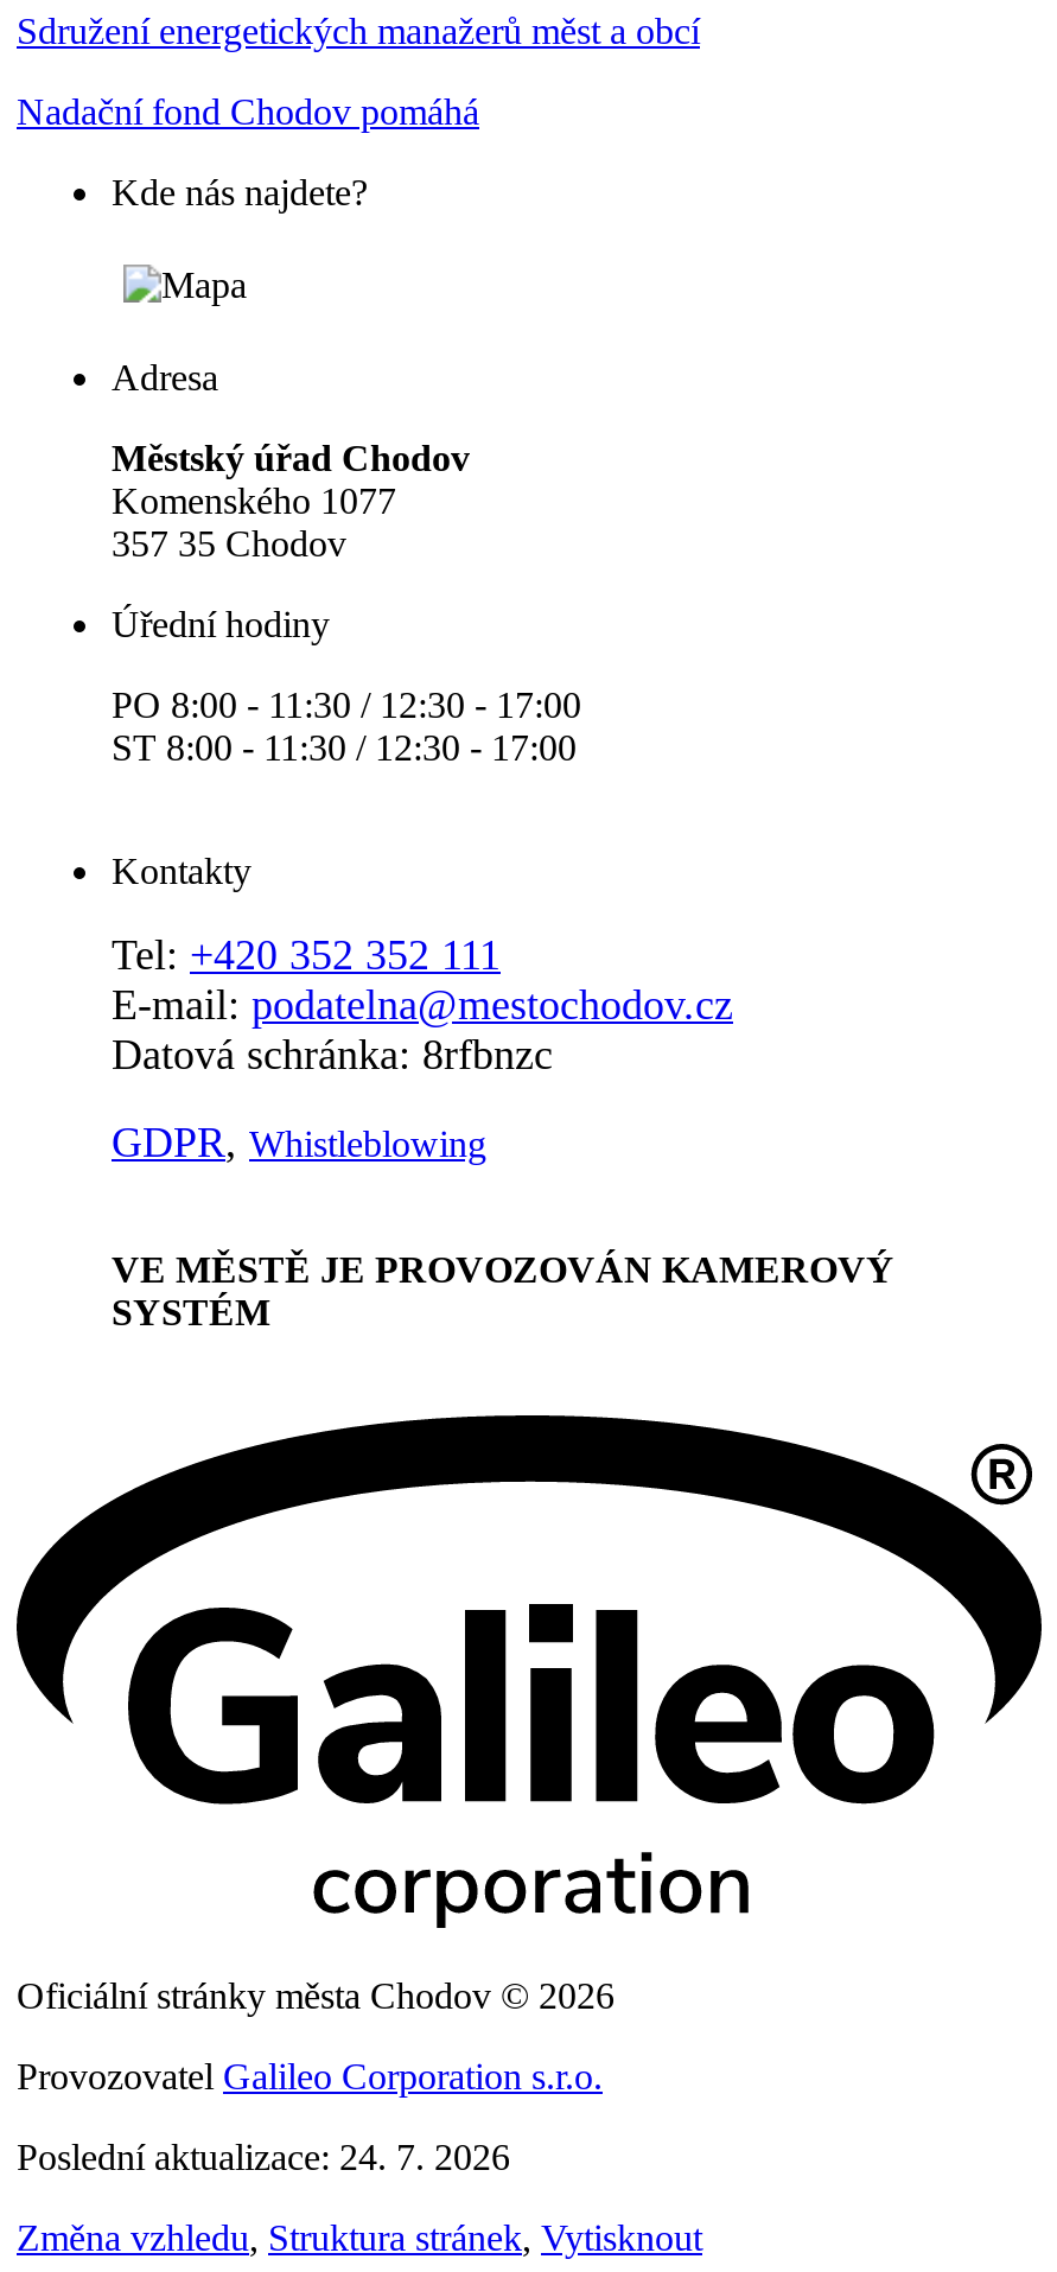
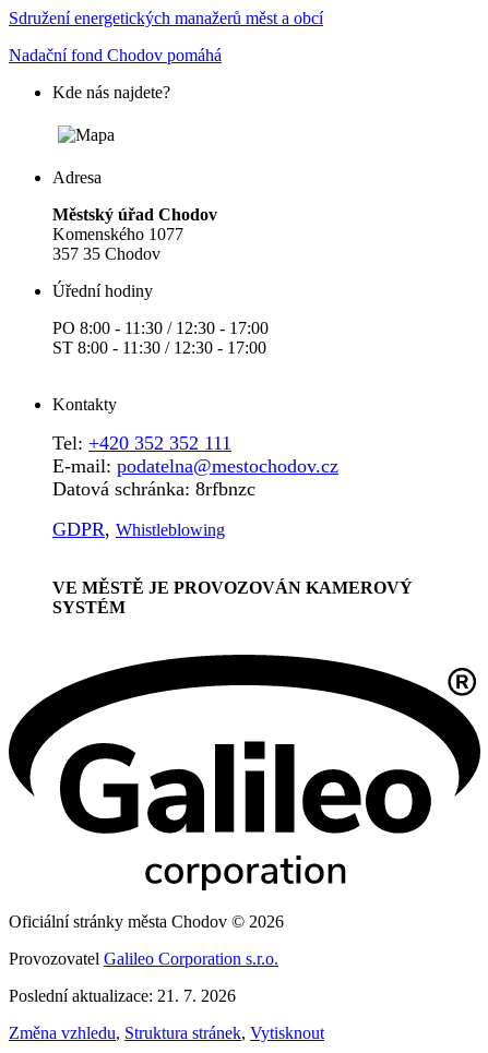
- Poslední aktualizace: 24. 7. 2026
+ Poslední aktualizace: 21. 7. 2026
